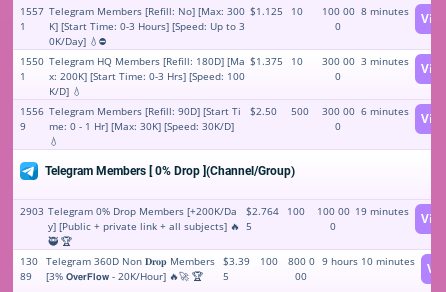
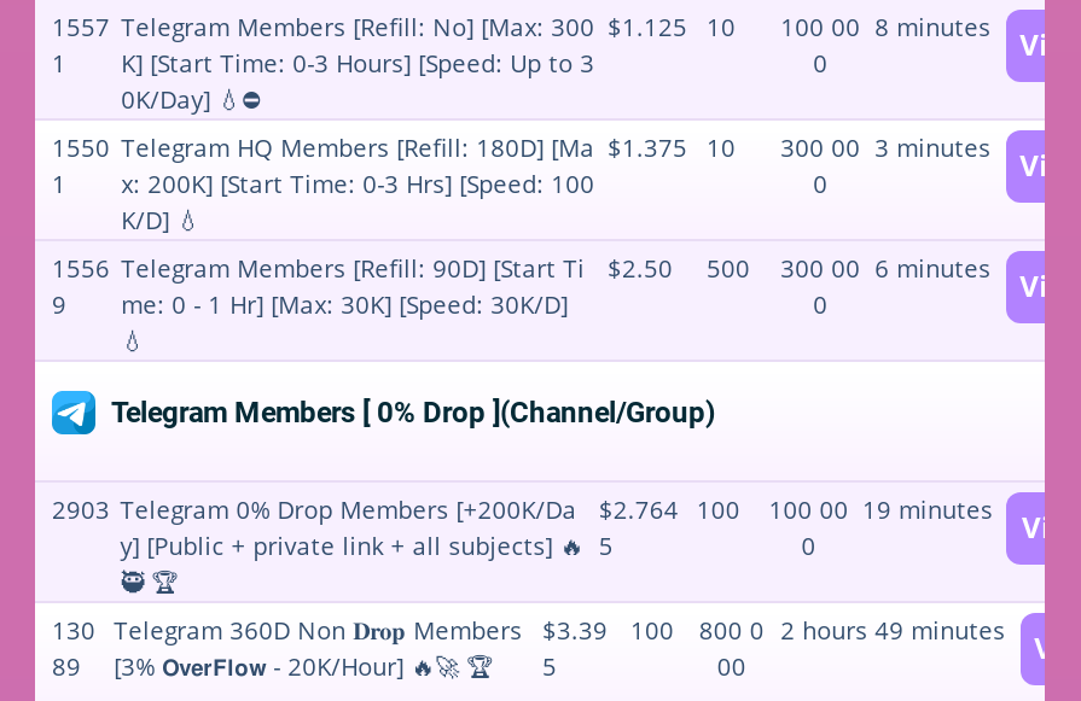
- 9 hours 10 minutes
+ 2 hours 49 minutes
